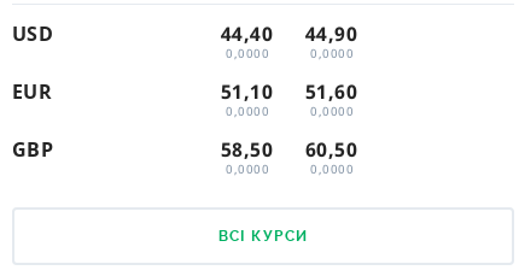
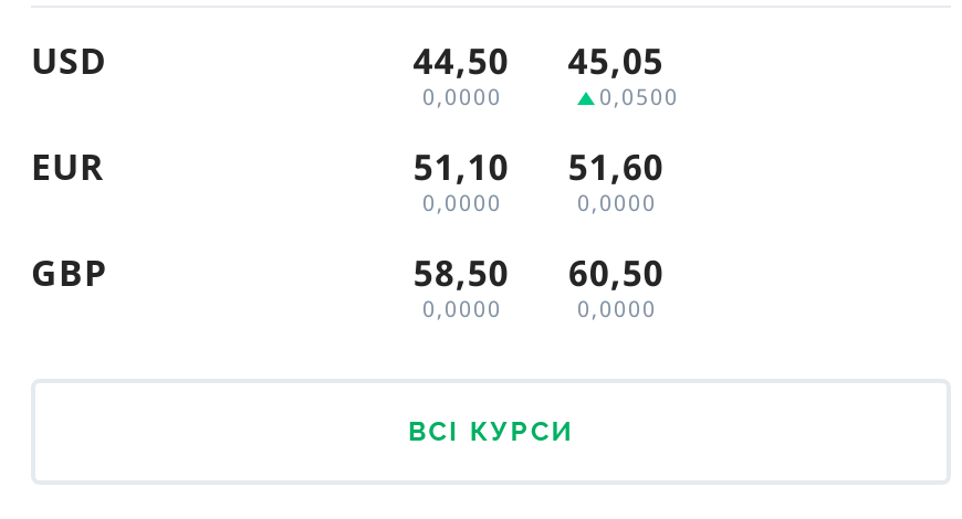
- 44,40
+ 44,50

- 44,90
+ 45,05

- 0,0000
+ 0,0500
